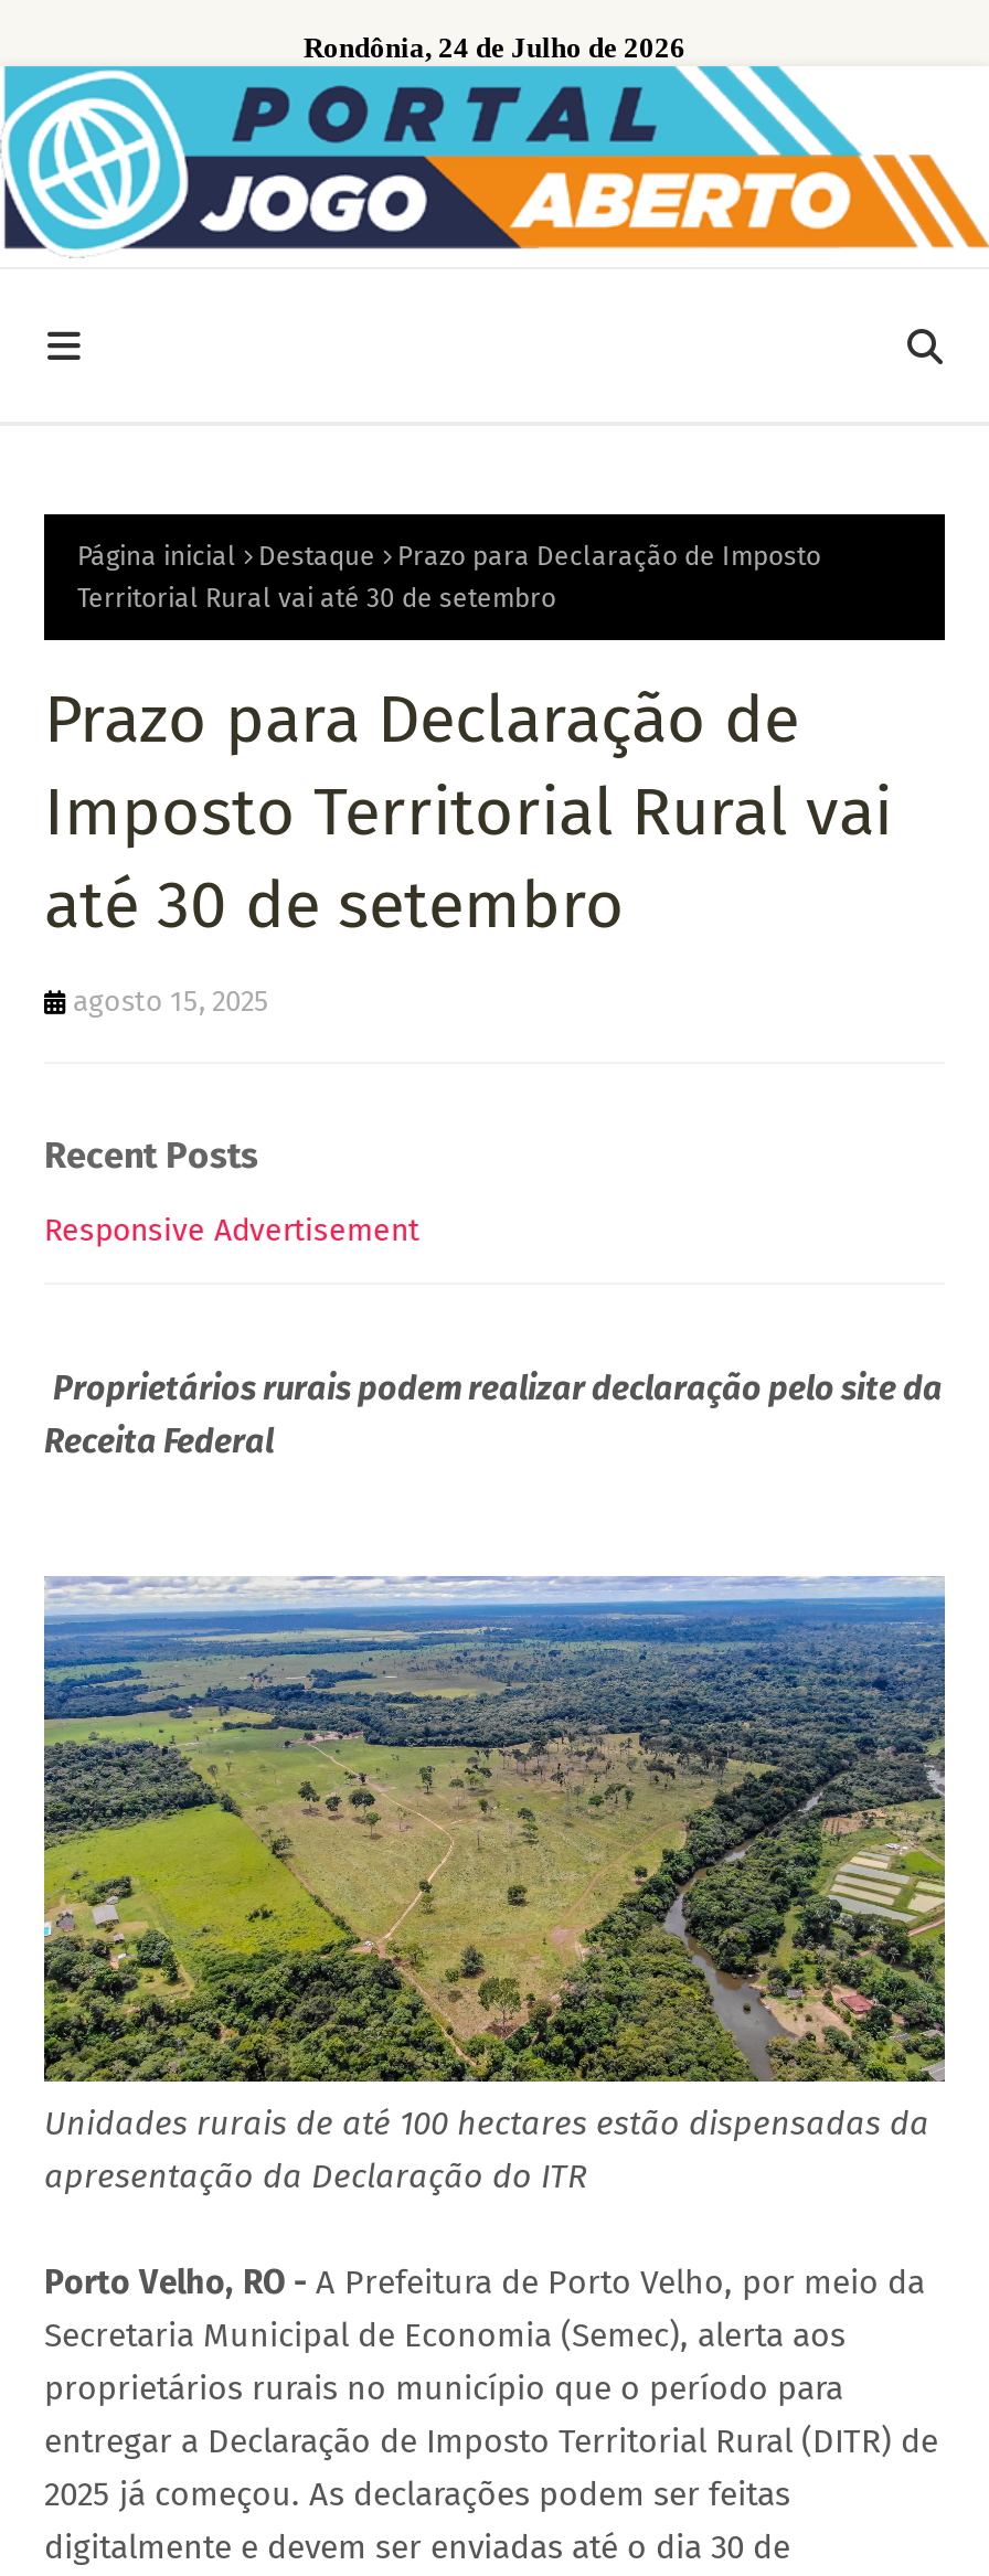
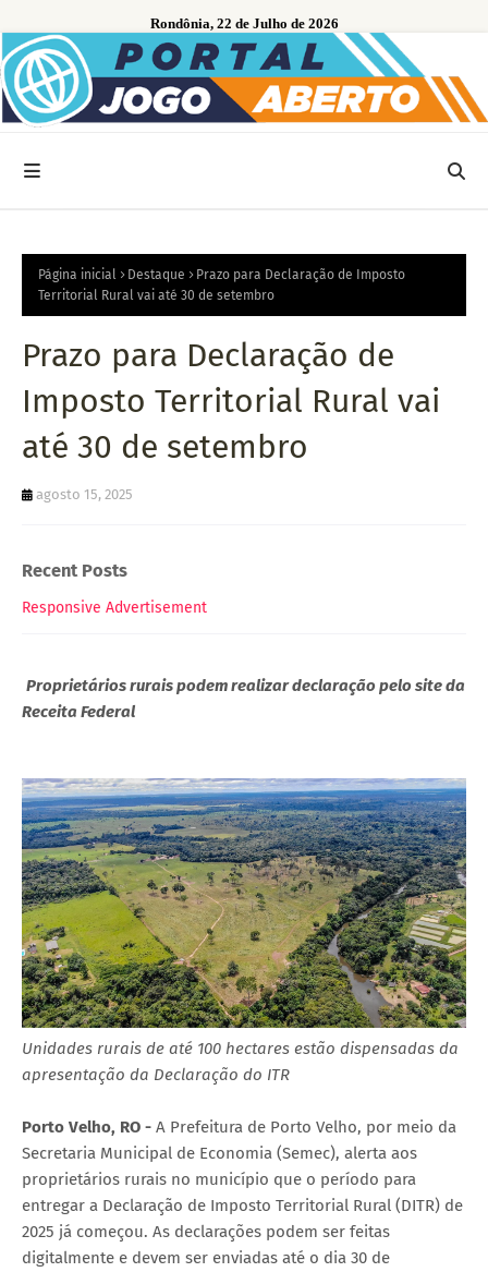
- Rondônia, 24 de Julho de 2026
+ Rondônia, 22 de Julho de 2026
